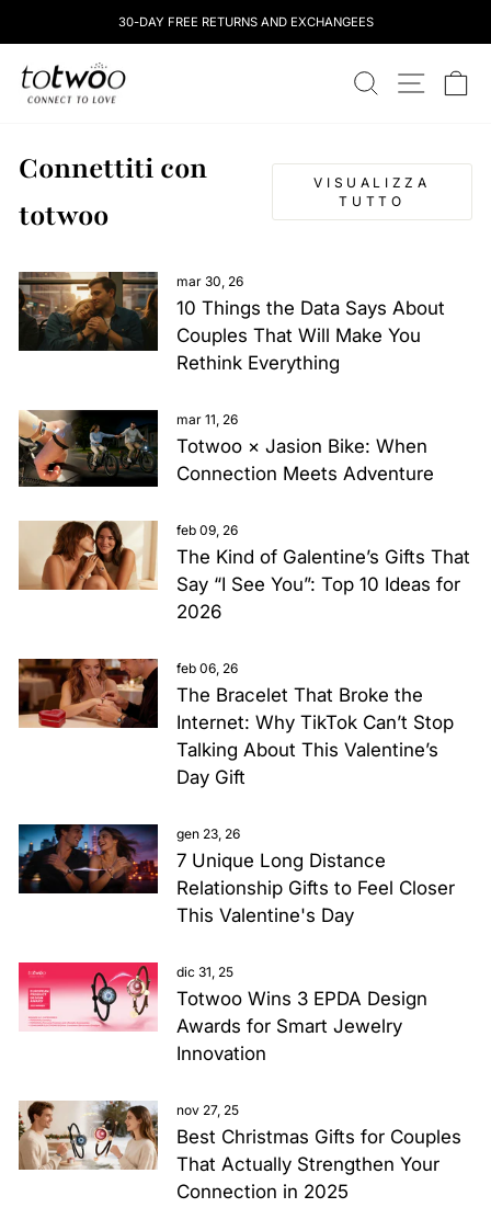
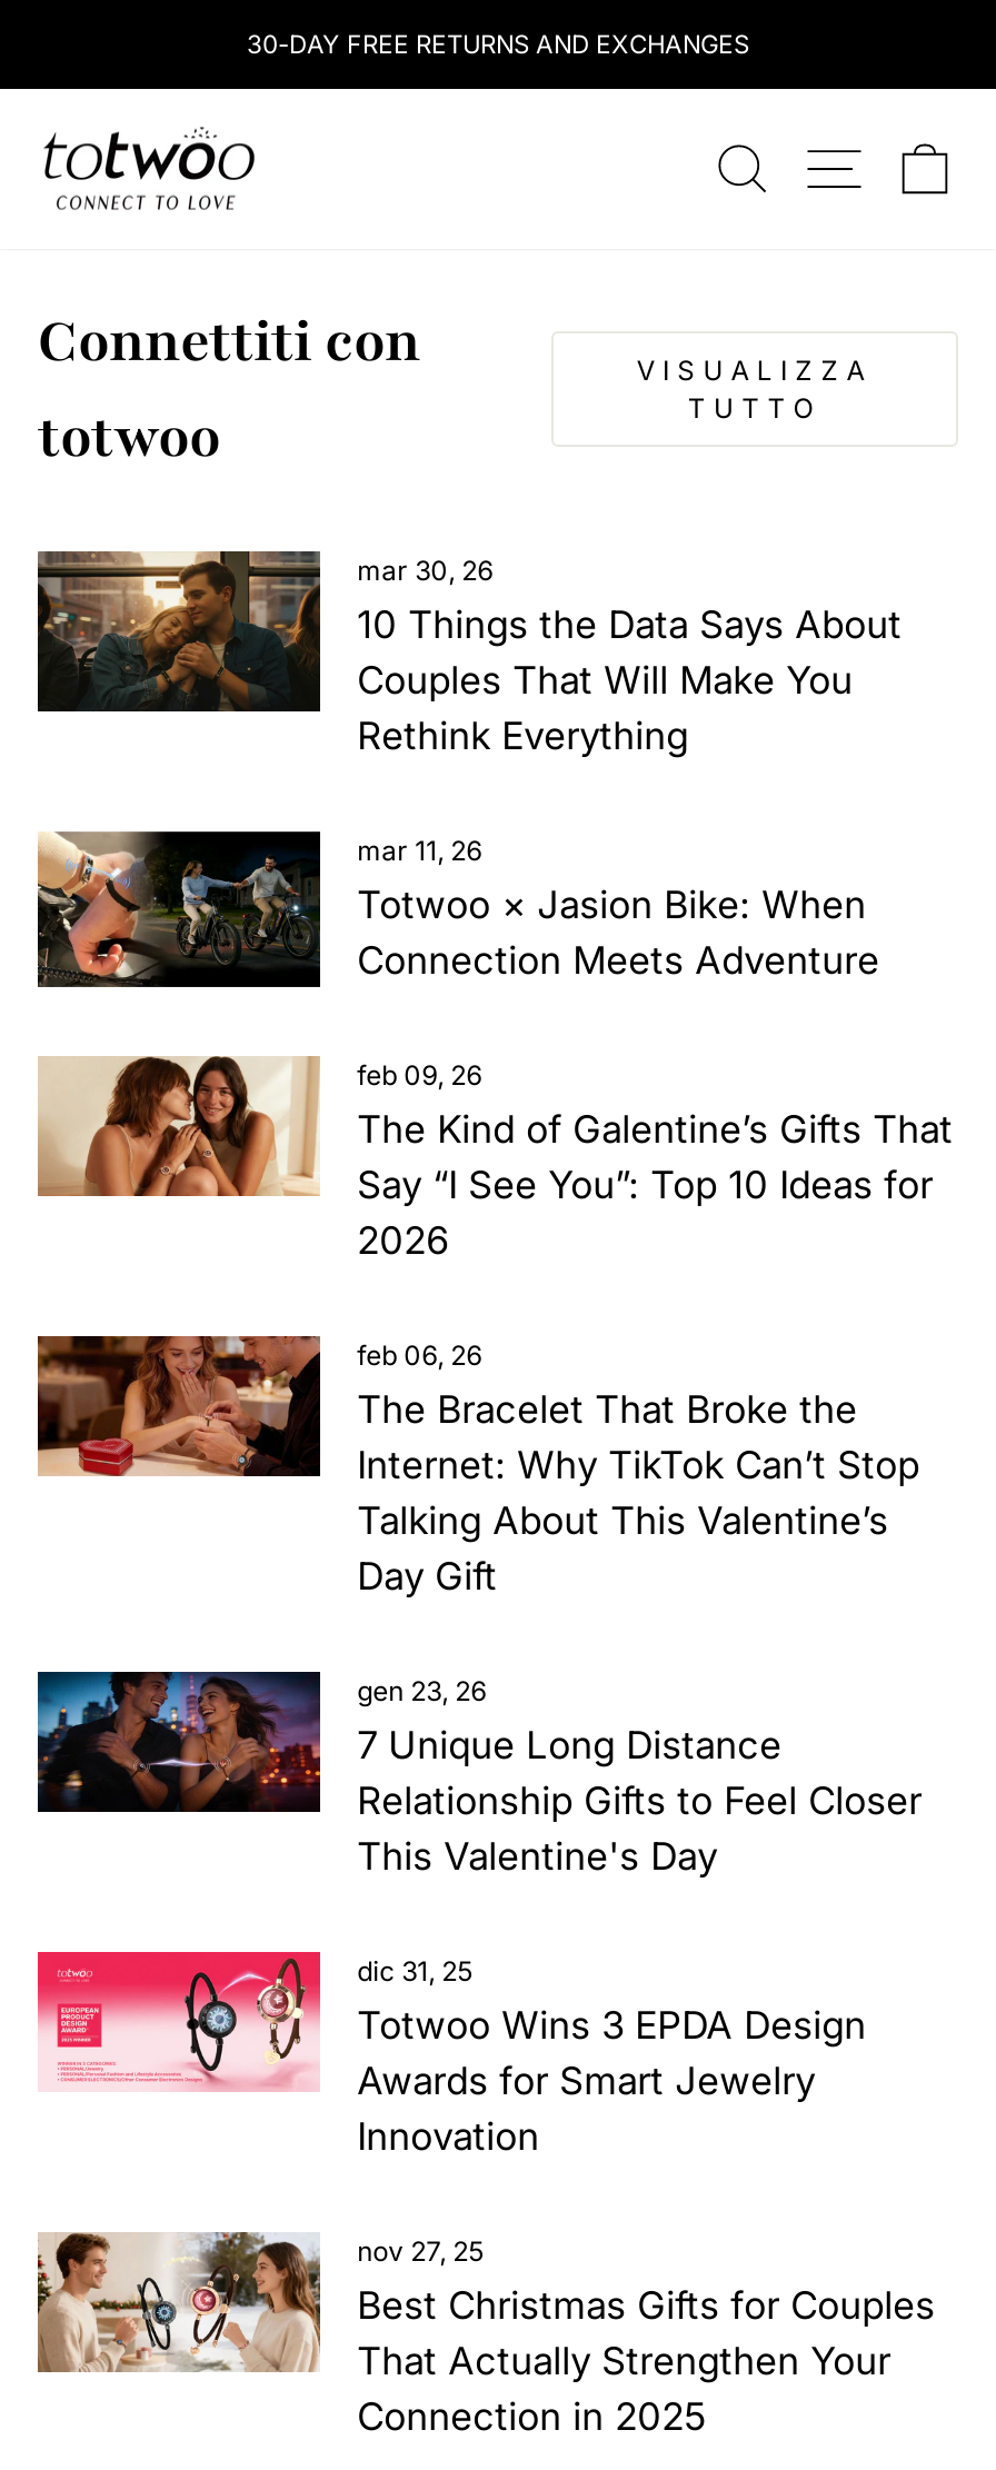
- 30-DAY FREE RETURNS AND EXCHANGEES
+ 30-DAY FREE RETURNS AND EXCHANGES
